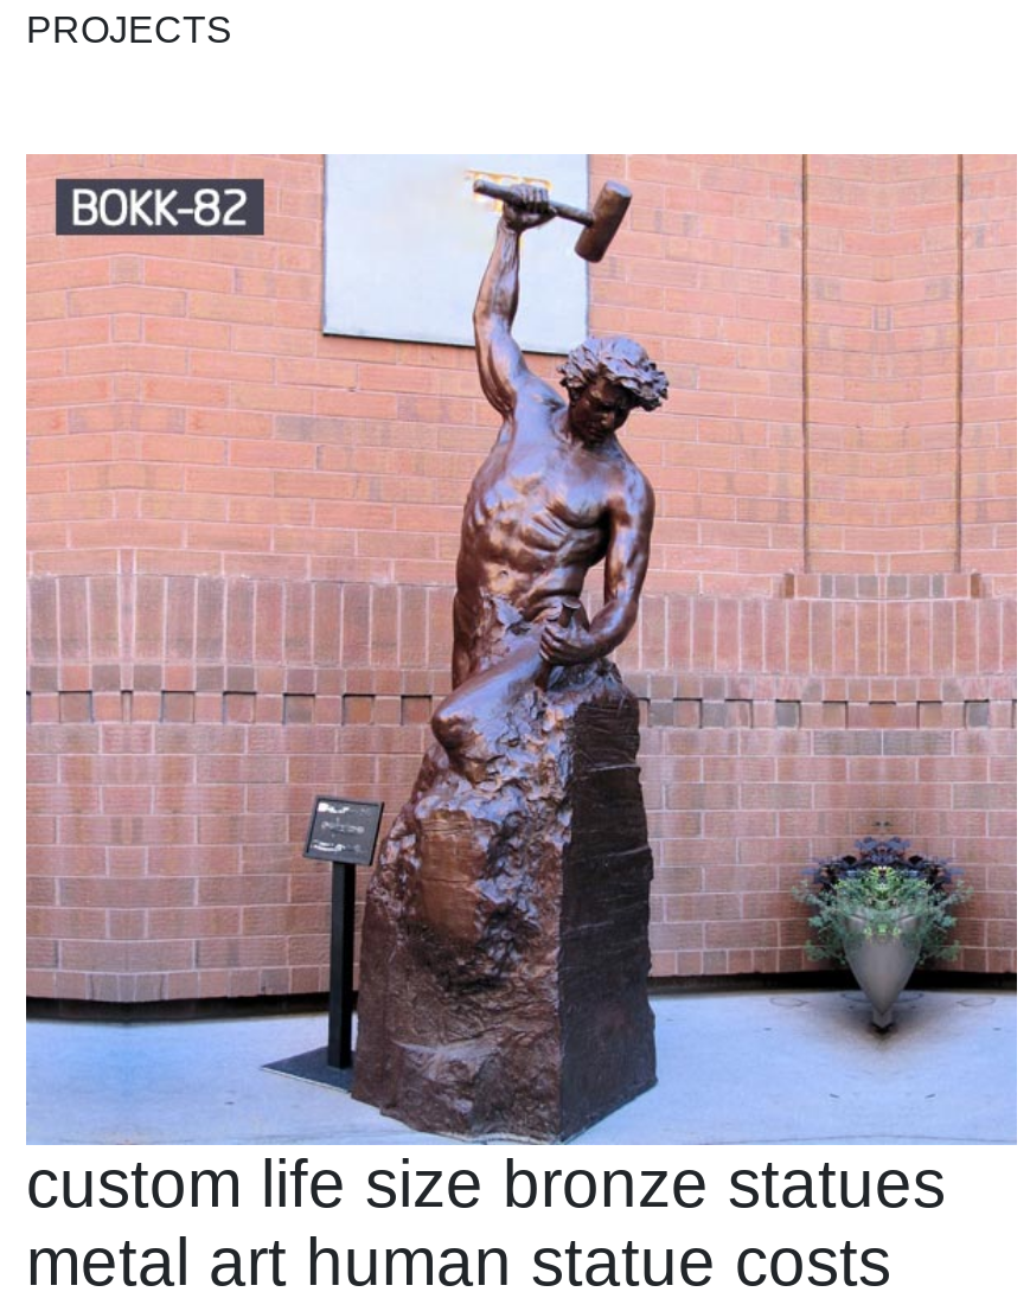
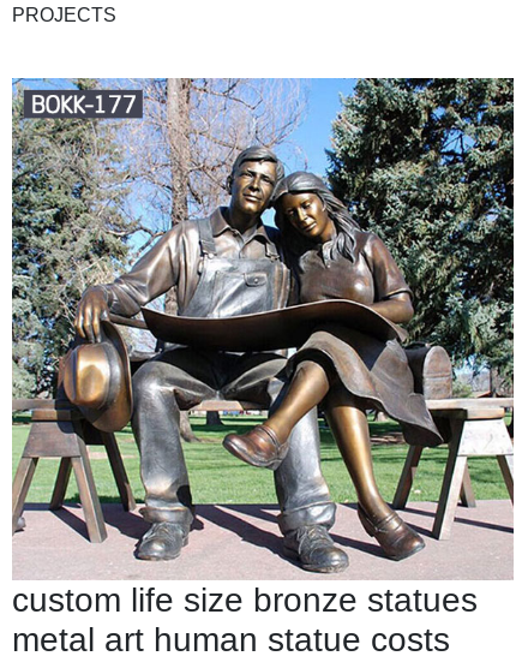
- [image]
+ [image]
